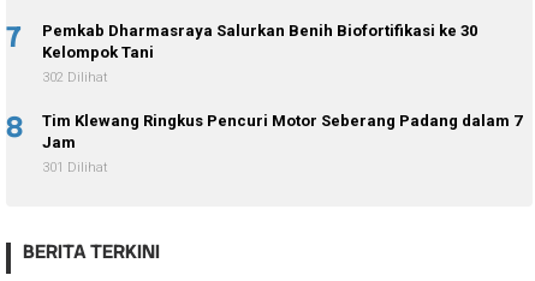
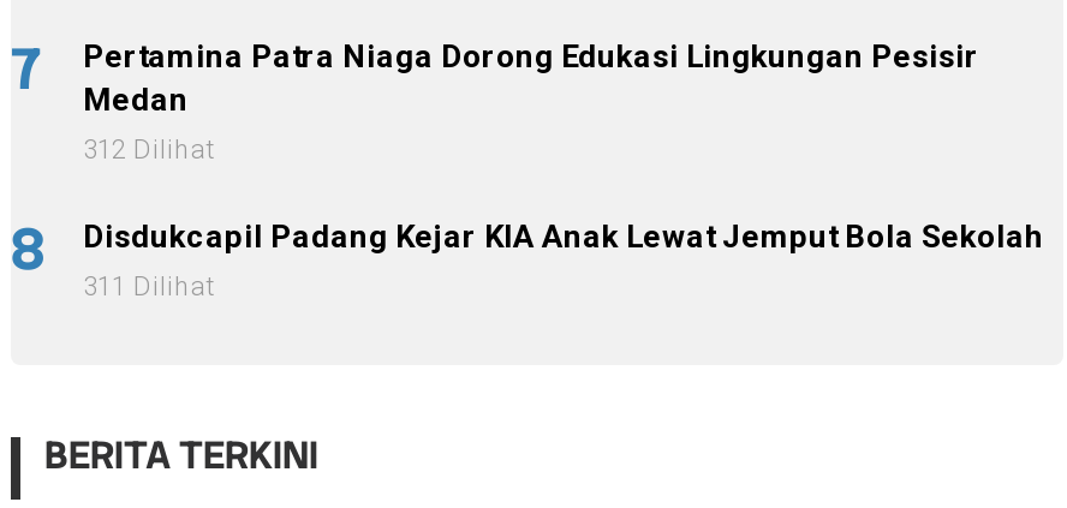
- Pemkab Dharmasraya Salurkan Benih Biofortifikasi ke 30
- Kelompok Tani
+ Pertamina Patra Niaga Dorong Edukasi Lingkungan Pesisir
+ Medan

- 302 Dilihat
+ 312 Dilihat

- Tim Klewang Ringkus Pencuri Motor Seberang Padang dalam 7
- Jam
+ Disdukcapil Padang Kejar KIA Anak Lewat Jemput Bola Sekolah

- 301 Dilihat
+ 311 Dilihat
